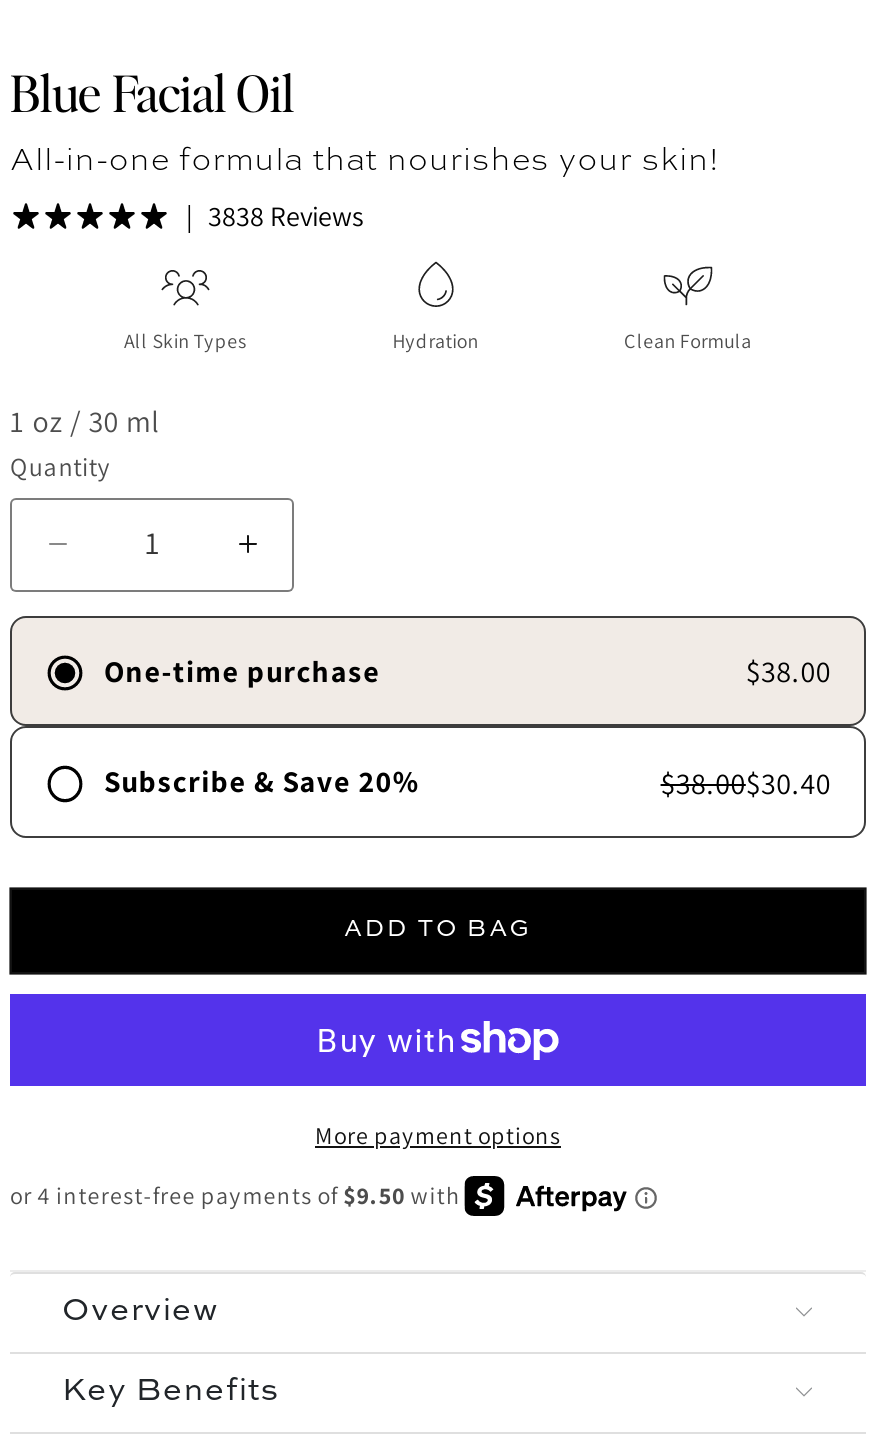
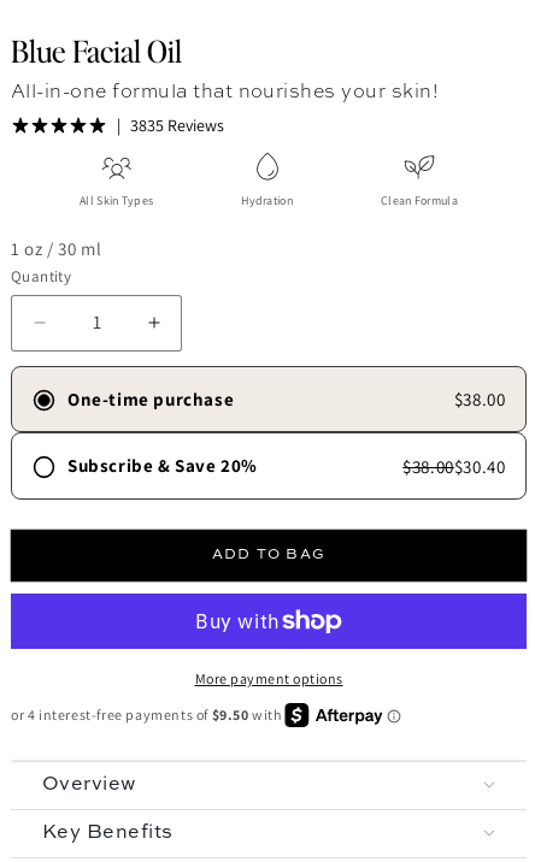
- 3838 Reviews
+ 3835 Reviews
